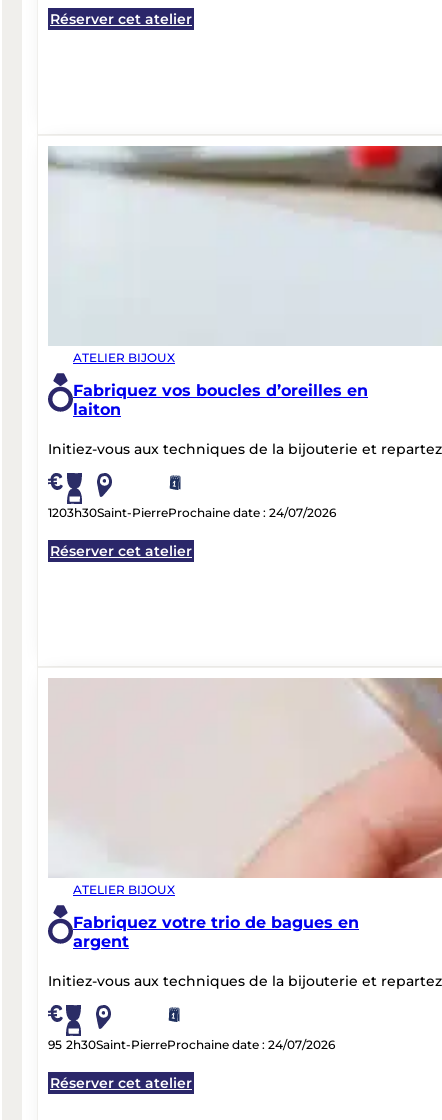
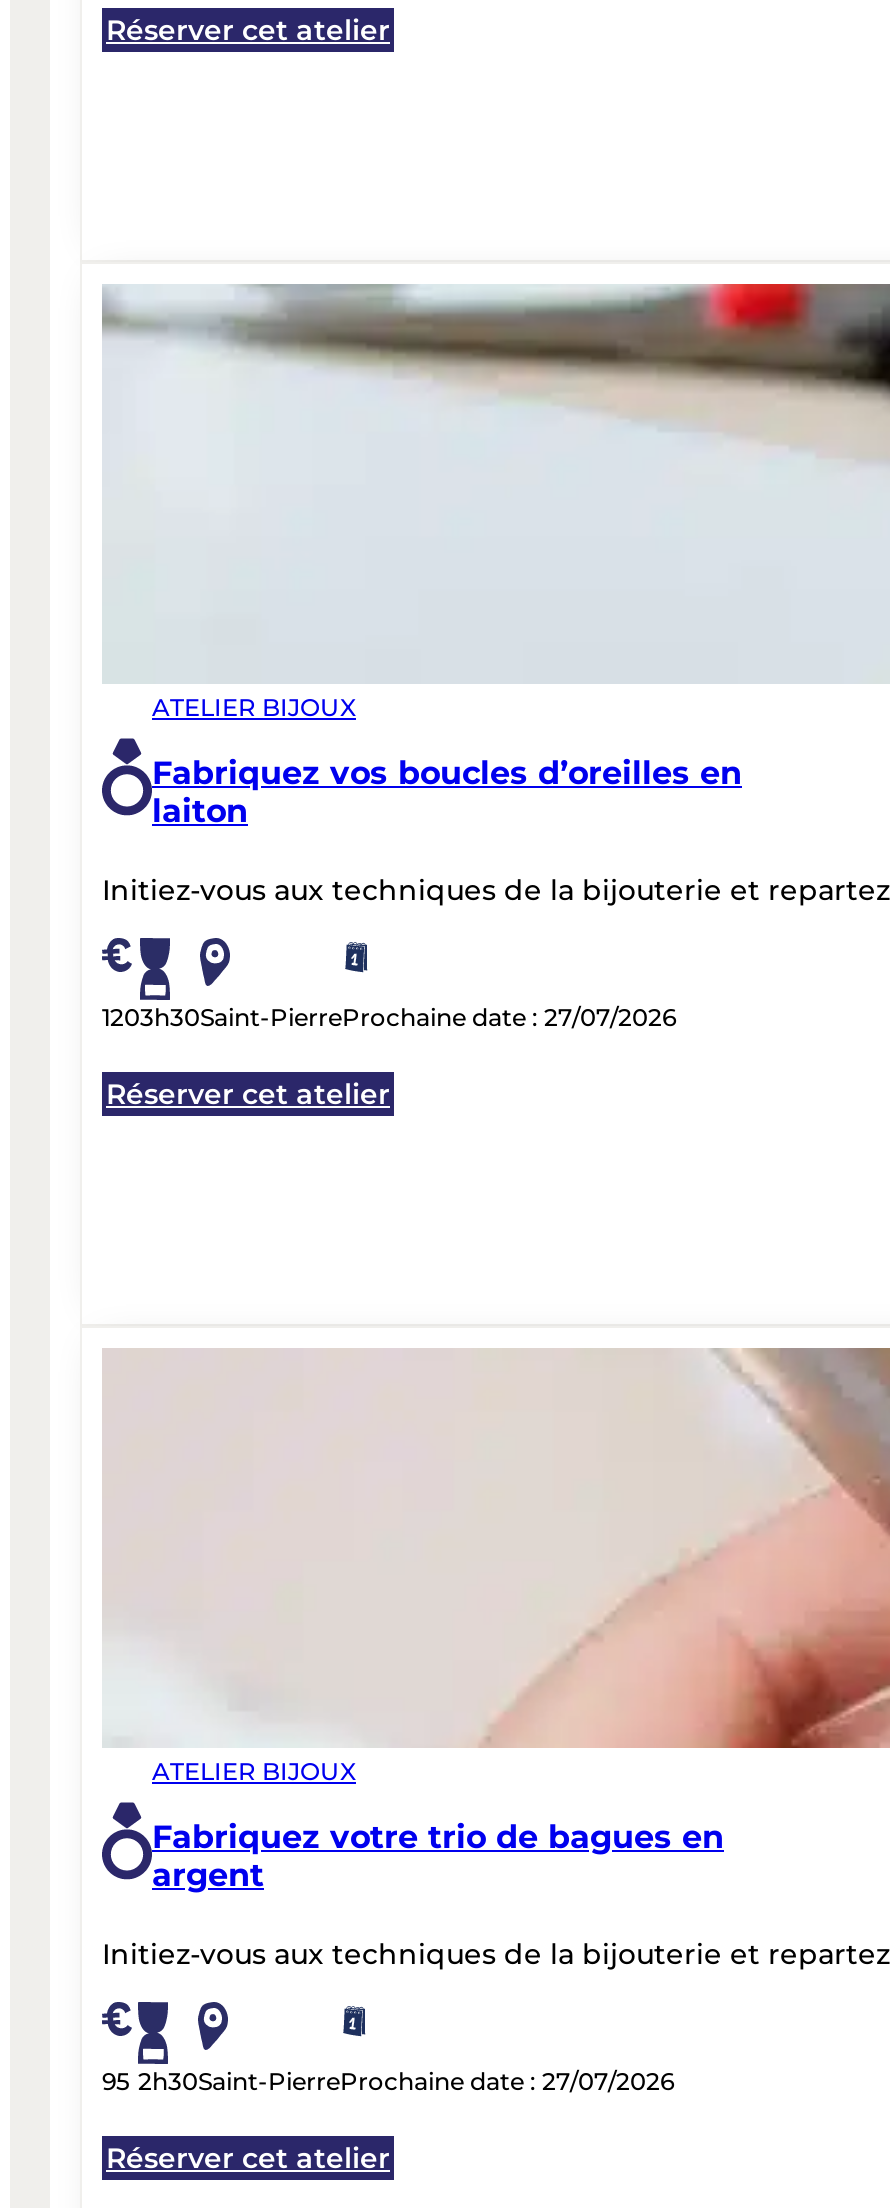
- 1203h30Saint-PierreProchaine date : 24/07/2026
+ 1203h30Saint-PierreProchaine date : 27/07/2026

- 95 2h30Saint-PierreProchaine date : 24/07/2026
+ 95 2h30Saint-PierreProchaine date : 27/07/2026
